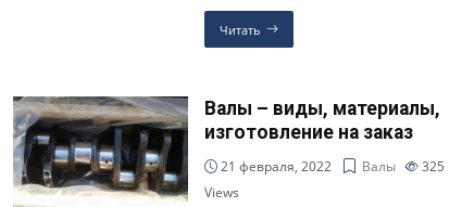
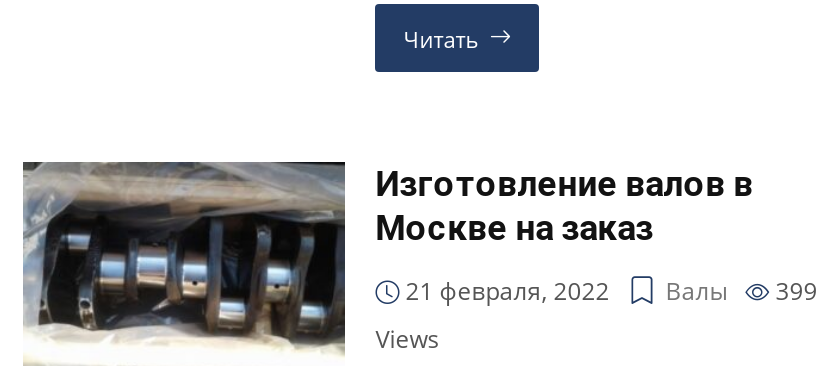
- Валы – виды, материалы,
- изготовление на заказ
+ Изготовление валов в
+ Москве на заказ

- 21 февраля, 2022 Валы 325
+ 21 февраля, 2022 Валы 399
